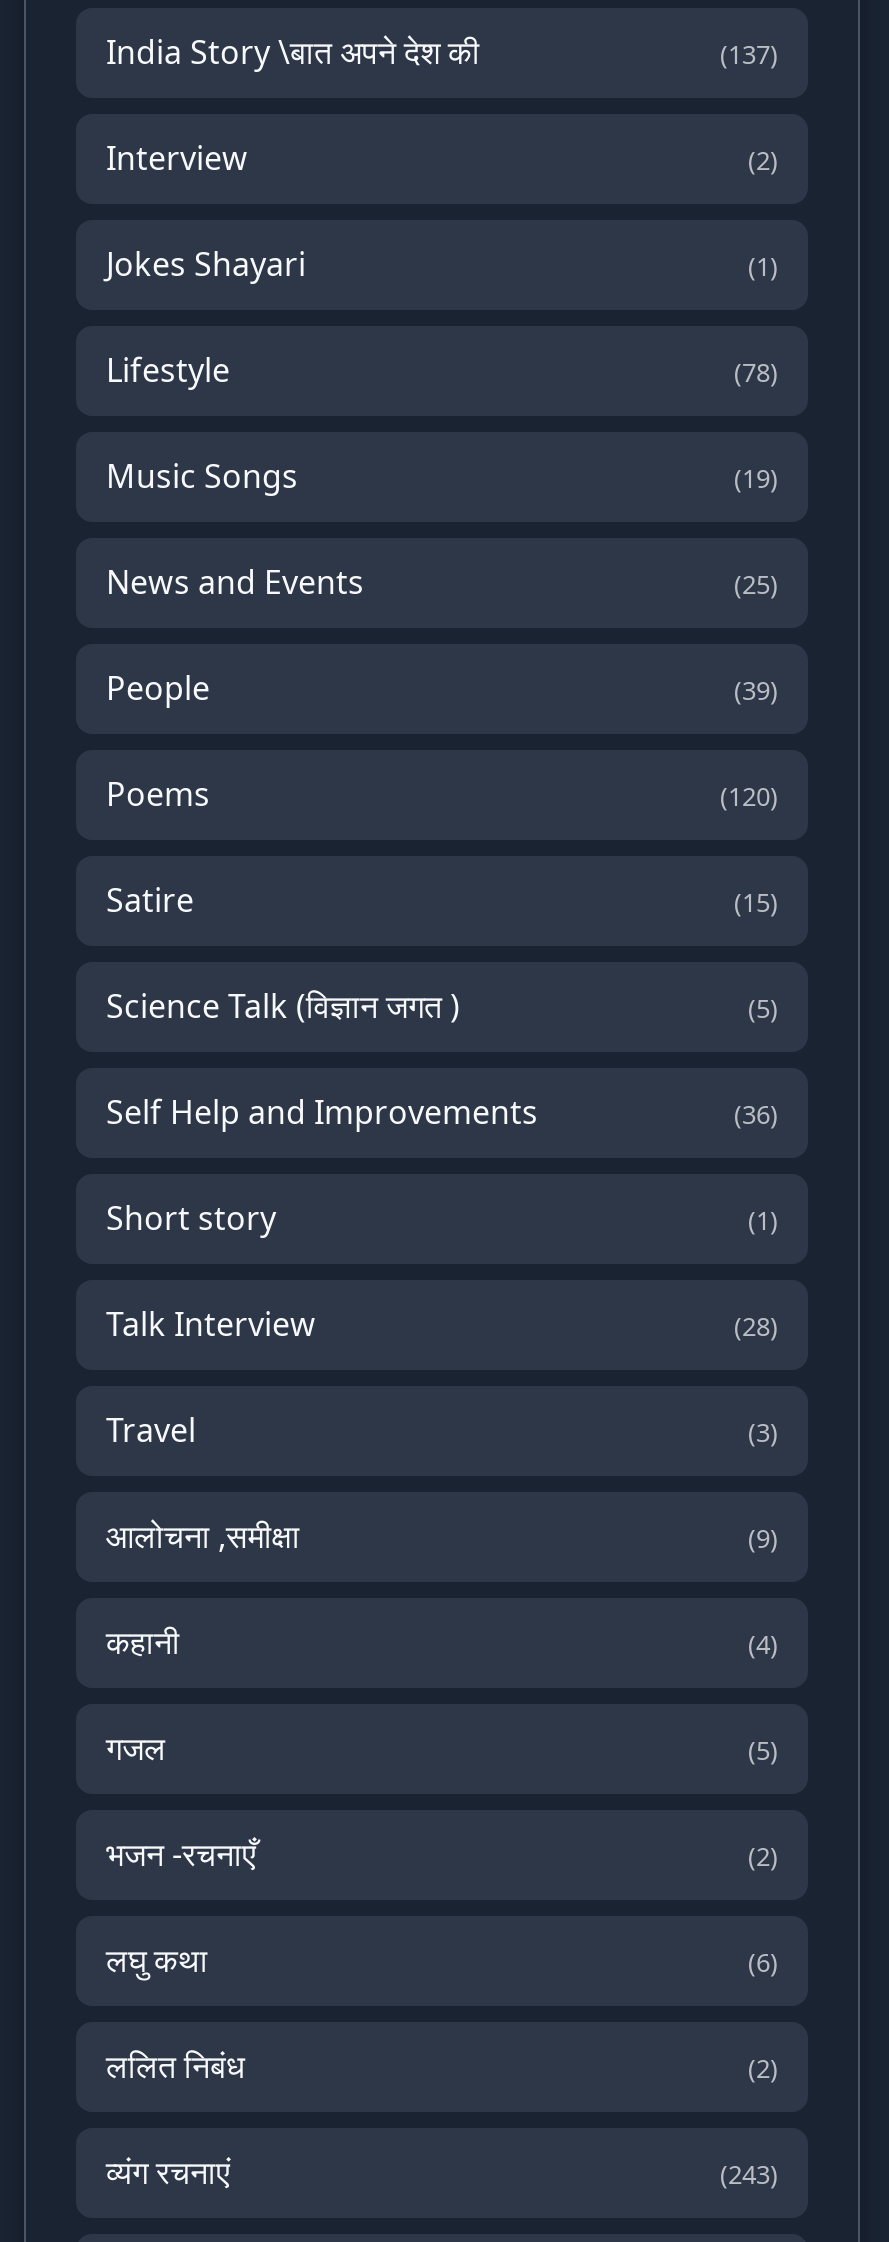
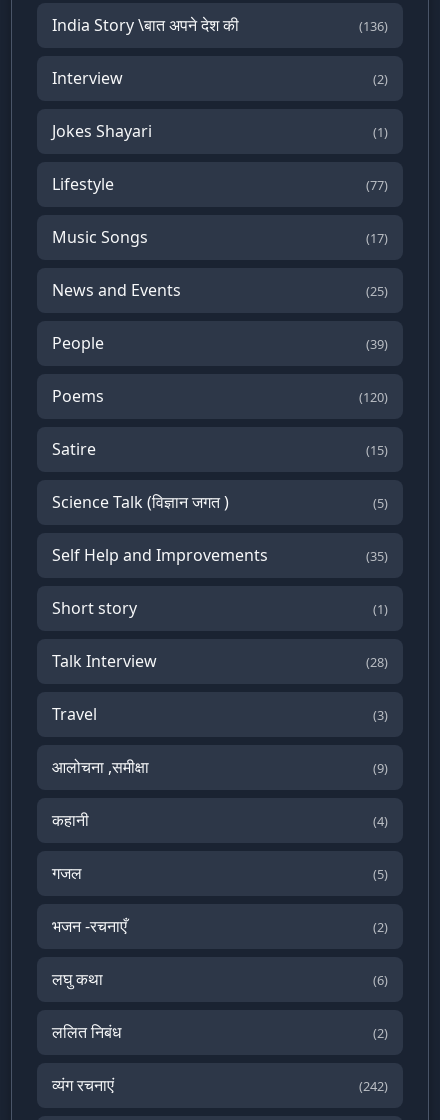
- (137)
+ (136)

- (78)
+ (77)

- (19)
+ (17)

- (36)
+ (35)

- (243)
+ (242)
